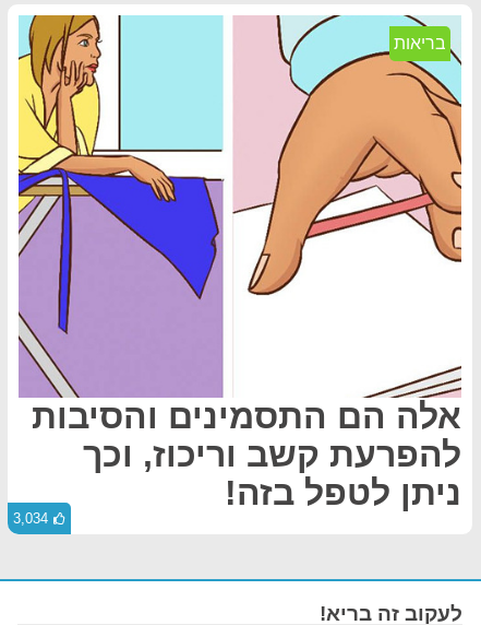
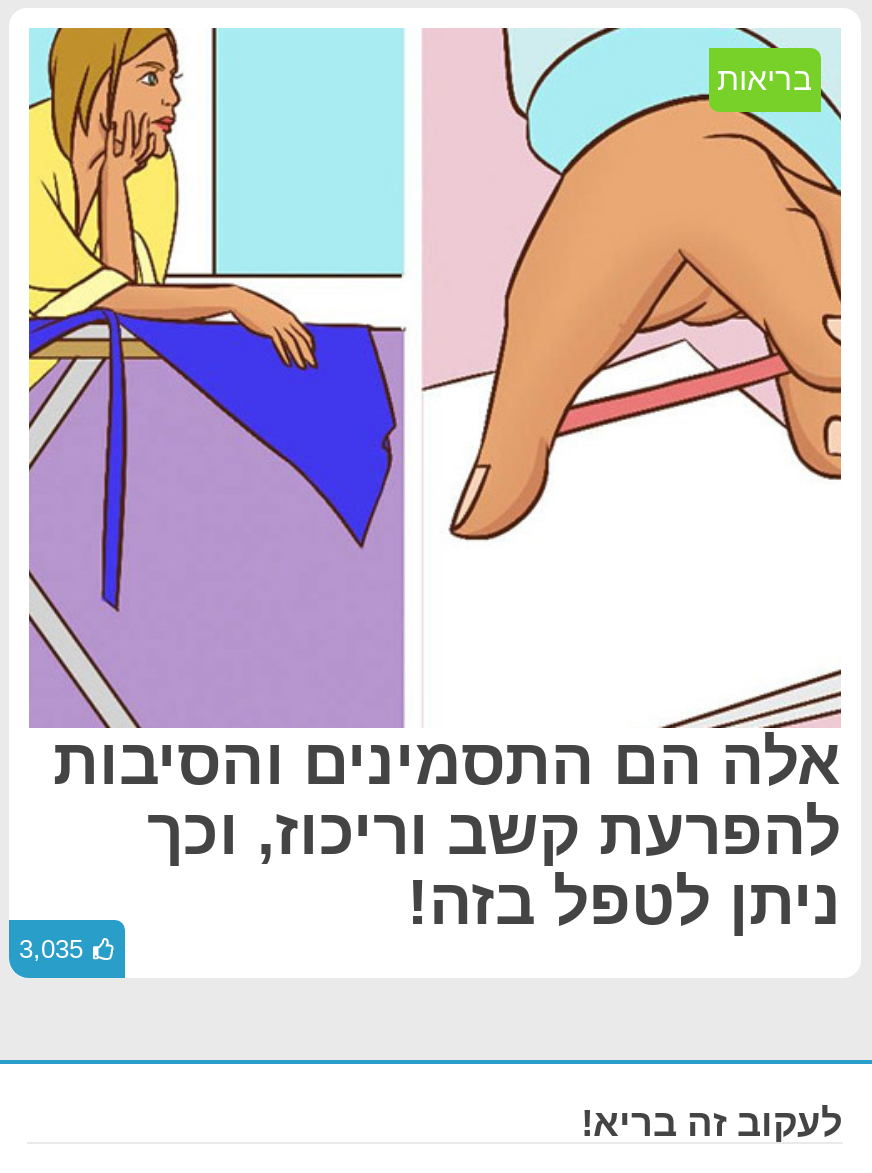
- 3,034
+ 3,035
